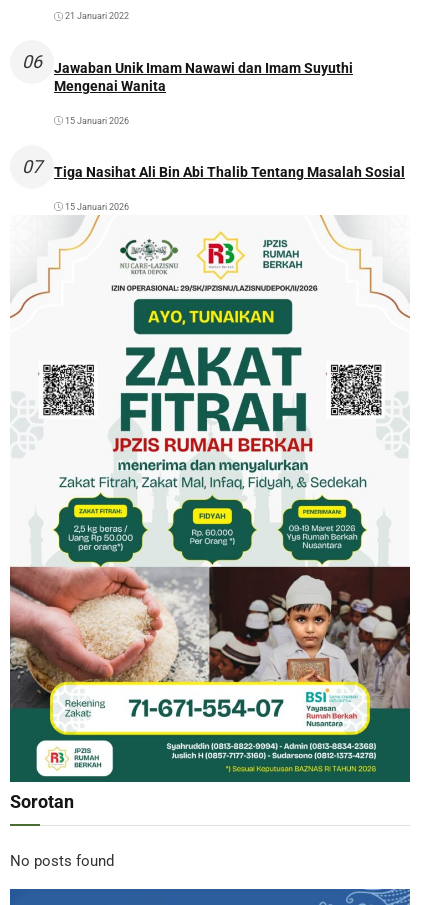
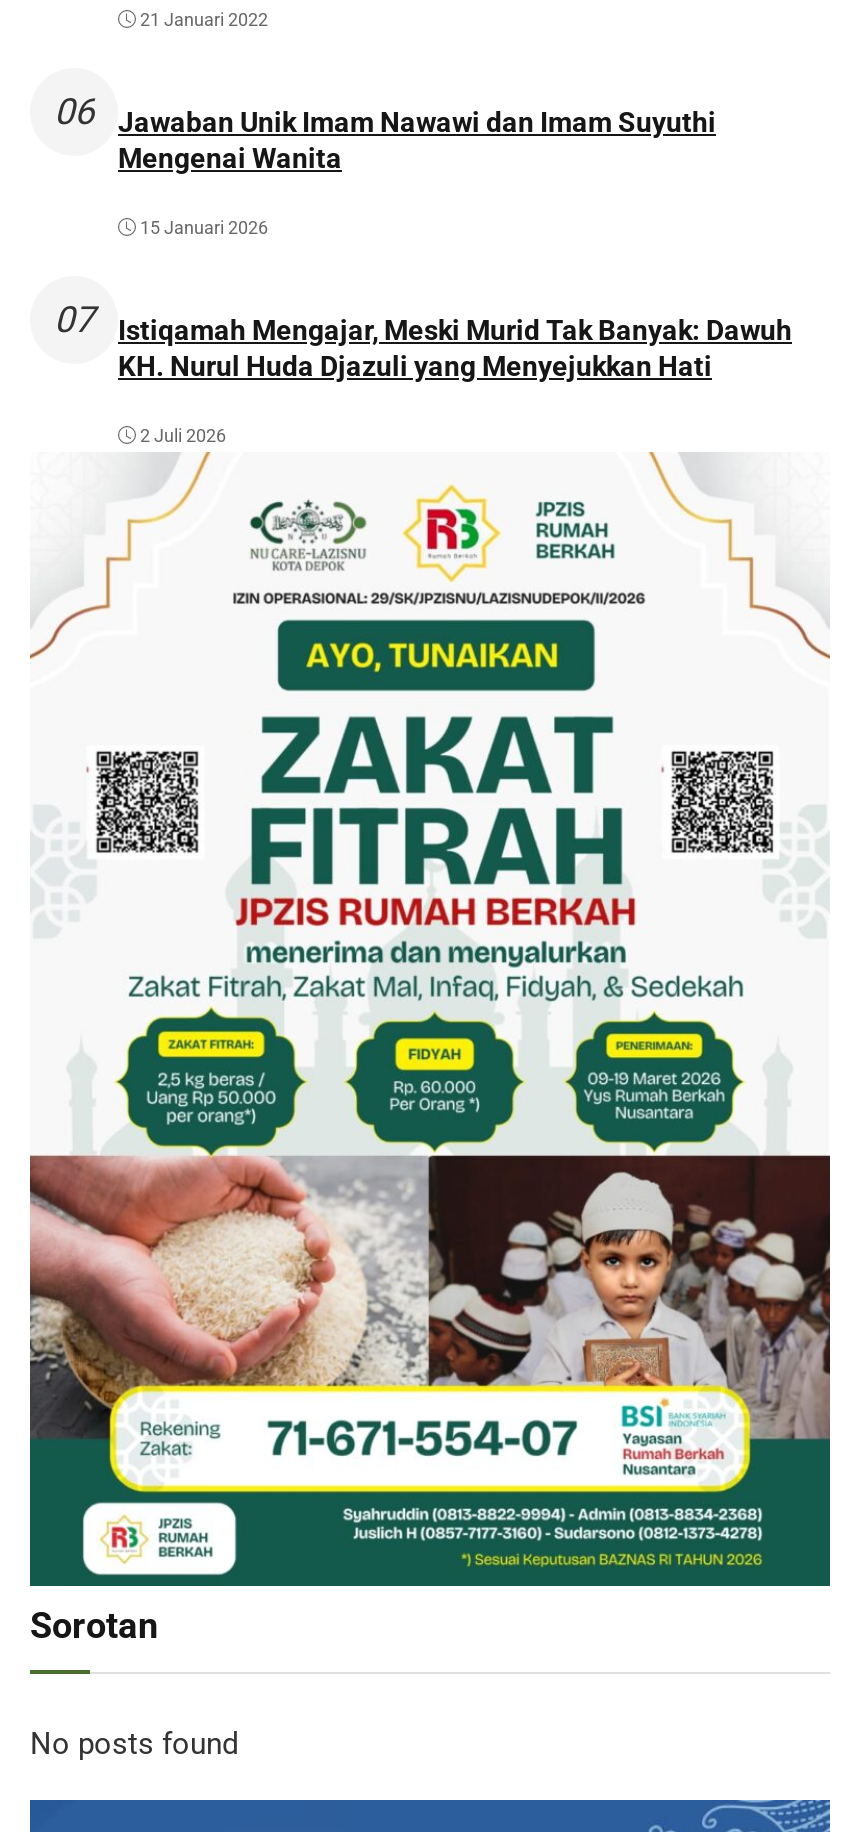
- Tiga Nasihat Ali Bin Abi Thalib Tentang Masalah Sosial
+ Istiqamah Mengajar, Meski Murid Tak Banyak: Dawuh
+ KH. Nurul Huda Djazuli yang Menyejukkan Hati

- 15 Januari 2026
+ 2 Juli 2026
